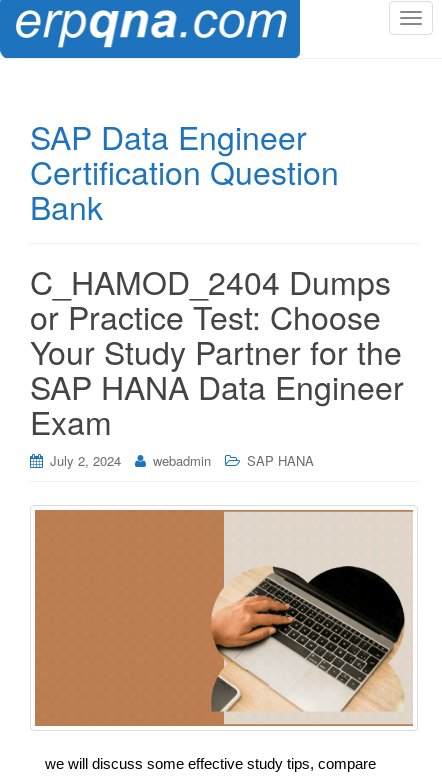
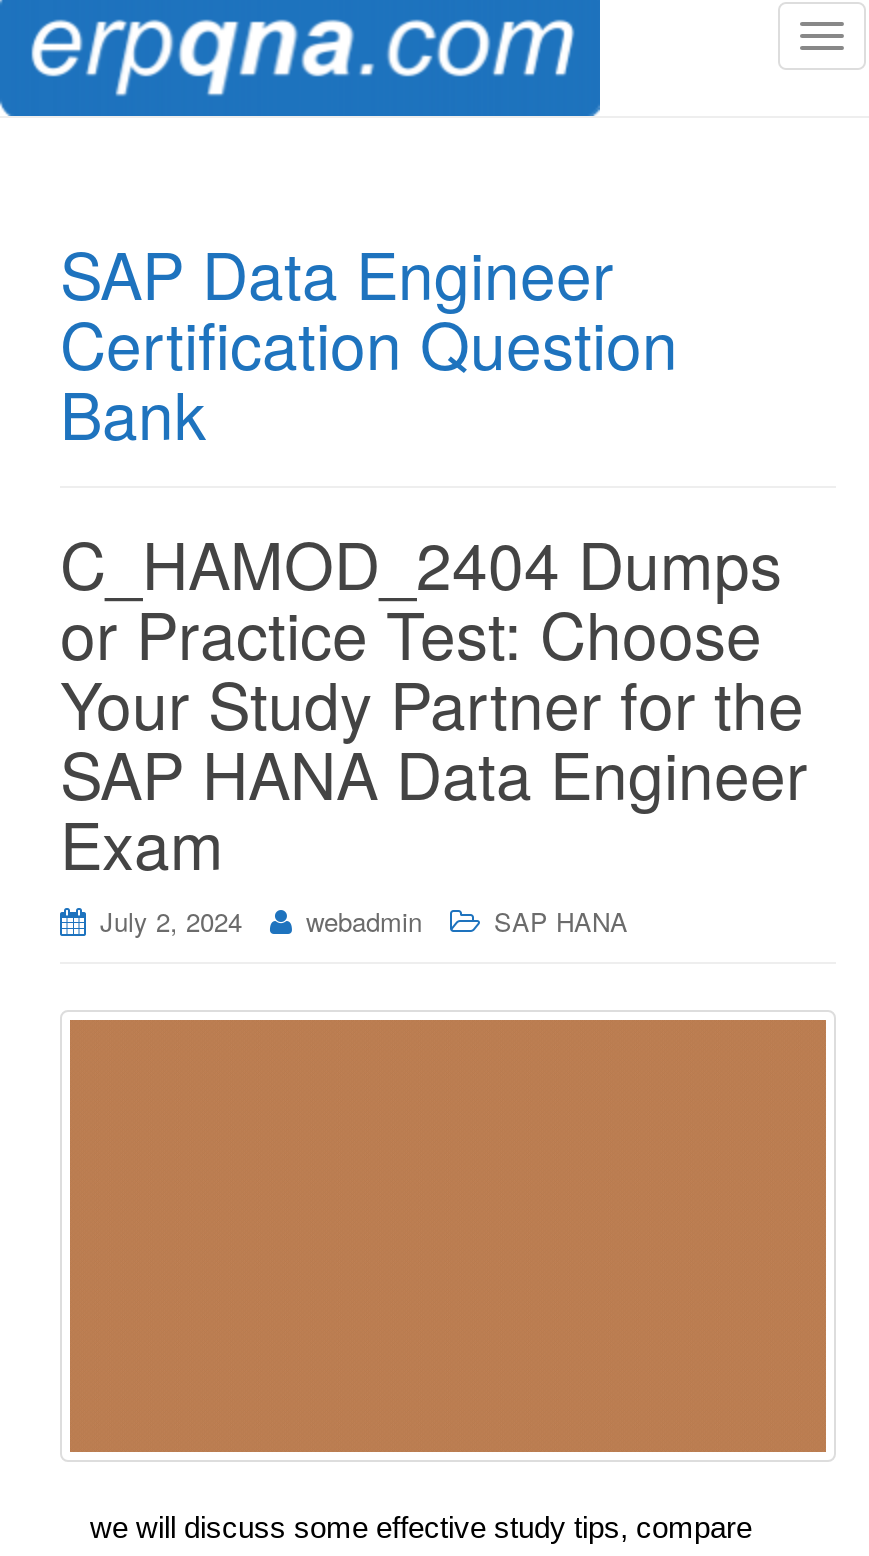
- [image]
